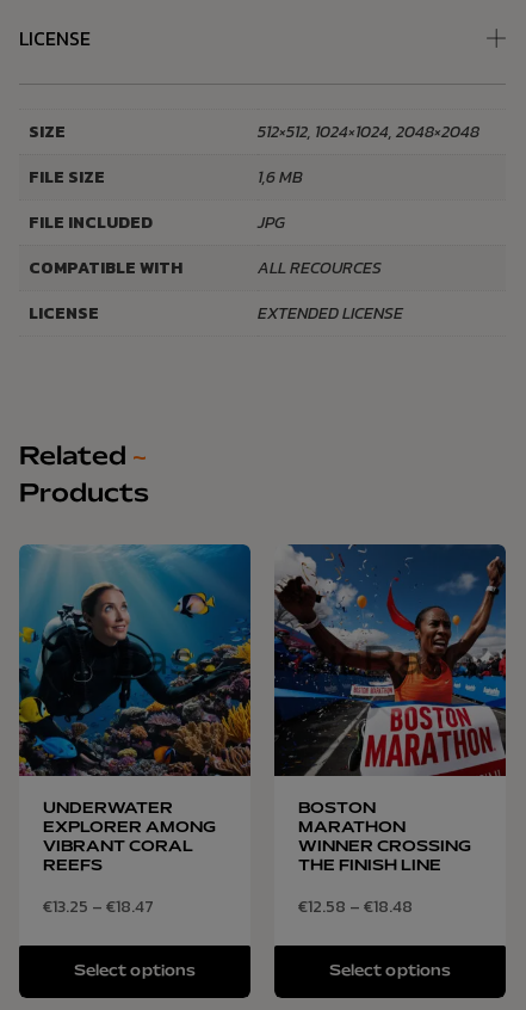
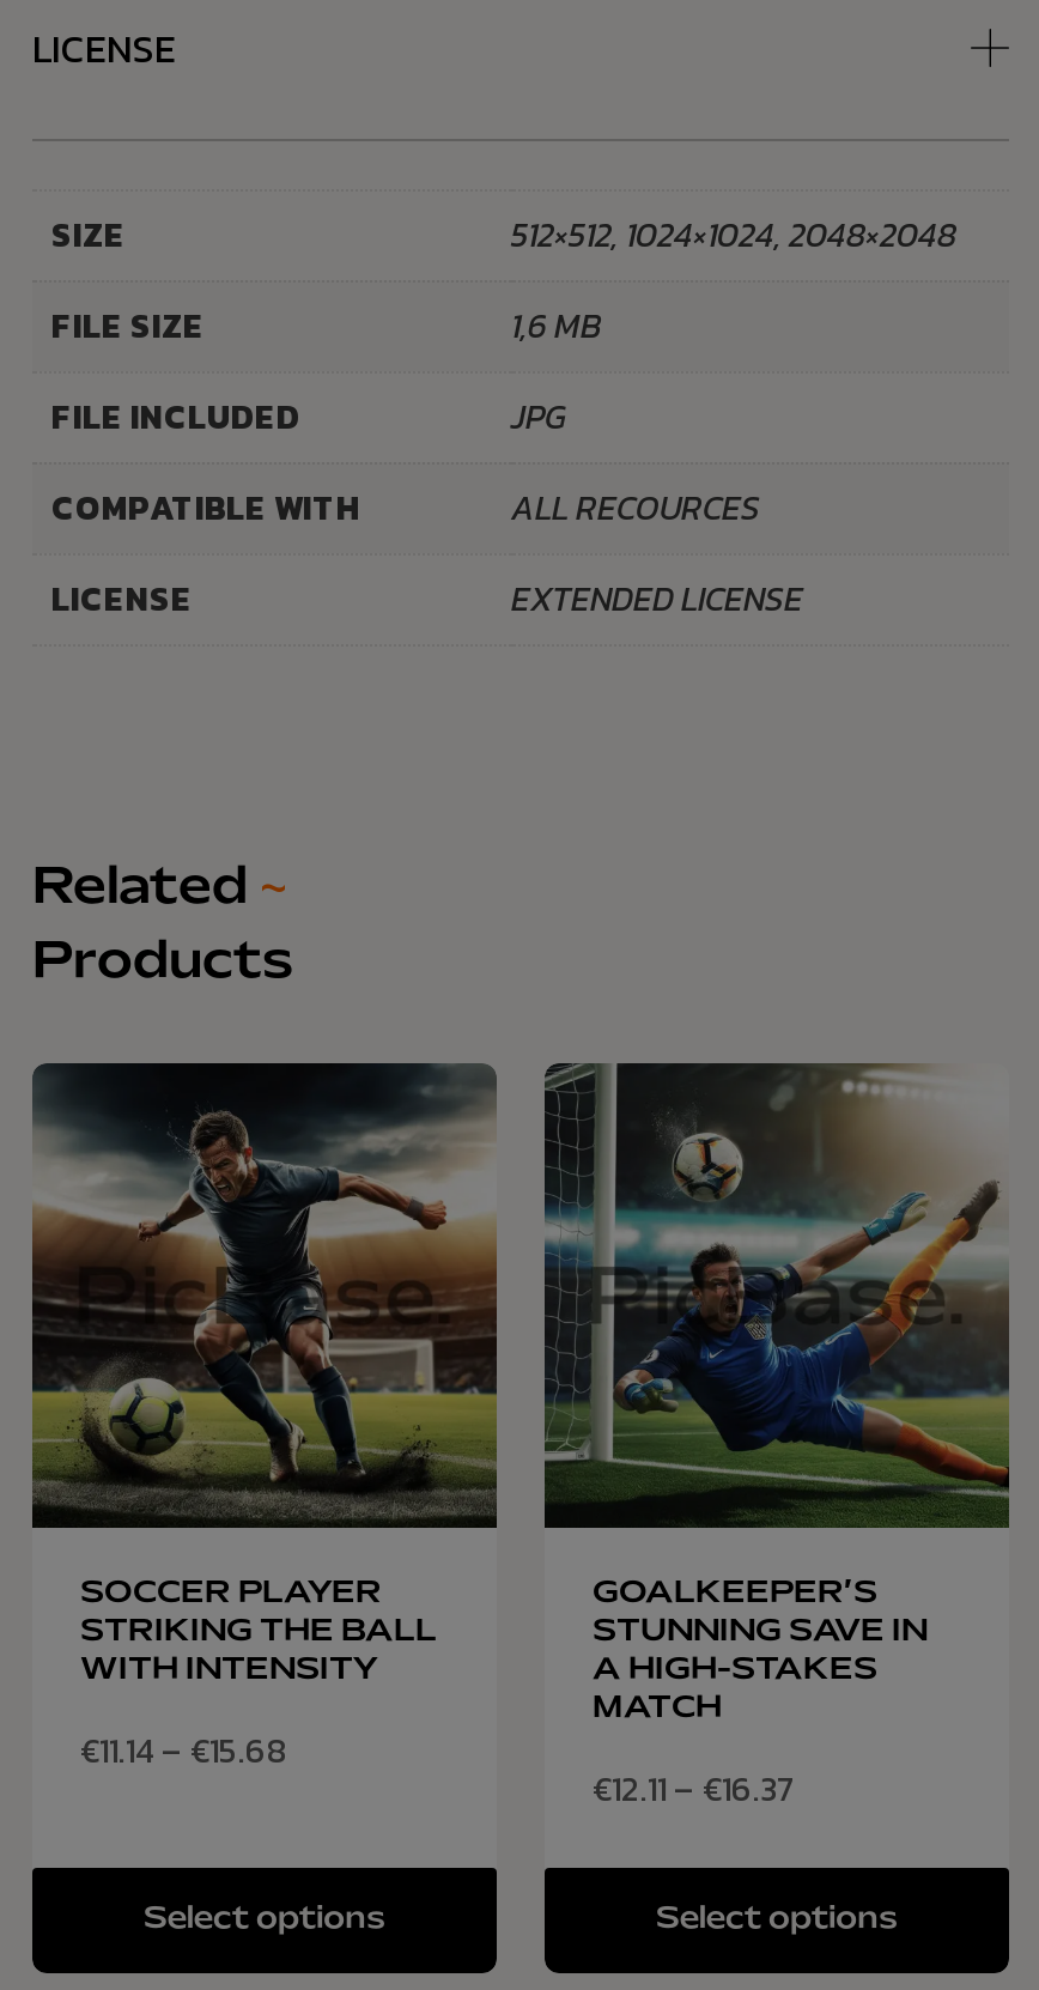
- [image]
- UNDERWATER
- EXPLORER AMONG
- VIBRANT CORAL
- REEFS
+ [image]
+ SOCCER PLAYER
+ STRIKING THE BALL
+ WITH INTENSITY

- [image]
- BOSTON
- MARATHON
- WINNER CROSSING
- THE FINISH LINE
+ [image]
+ GOALKEEPER’S
+ STUNNING SAVE IN
+ A HIGH-STAKES
+ MATCH

- €13.25 – €18.47
+ €11.14 – €15.68

- €12.58 – €18.48
+ €12.11 – €16.37
